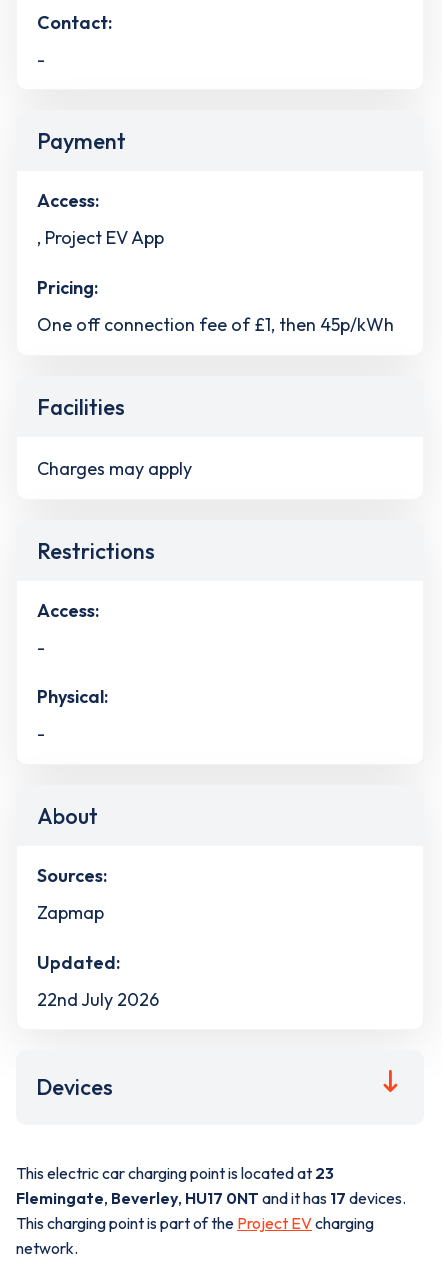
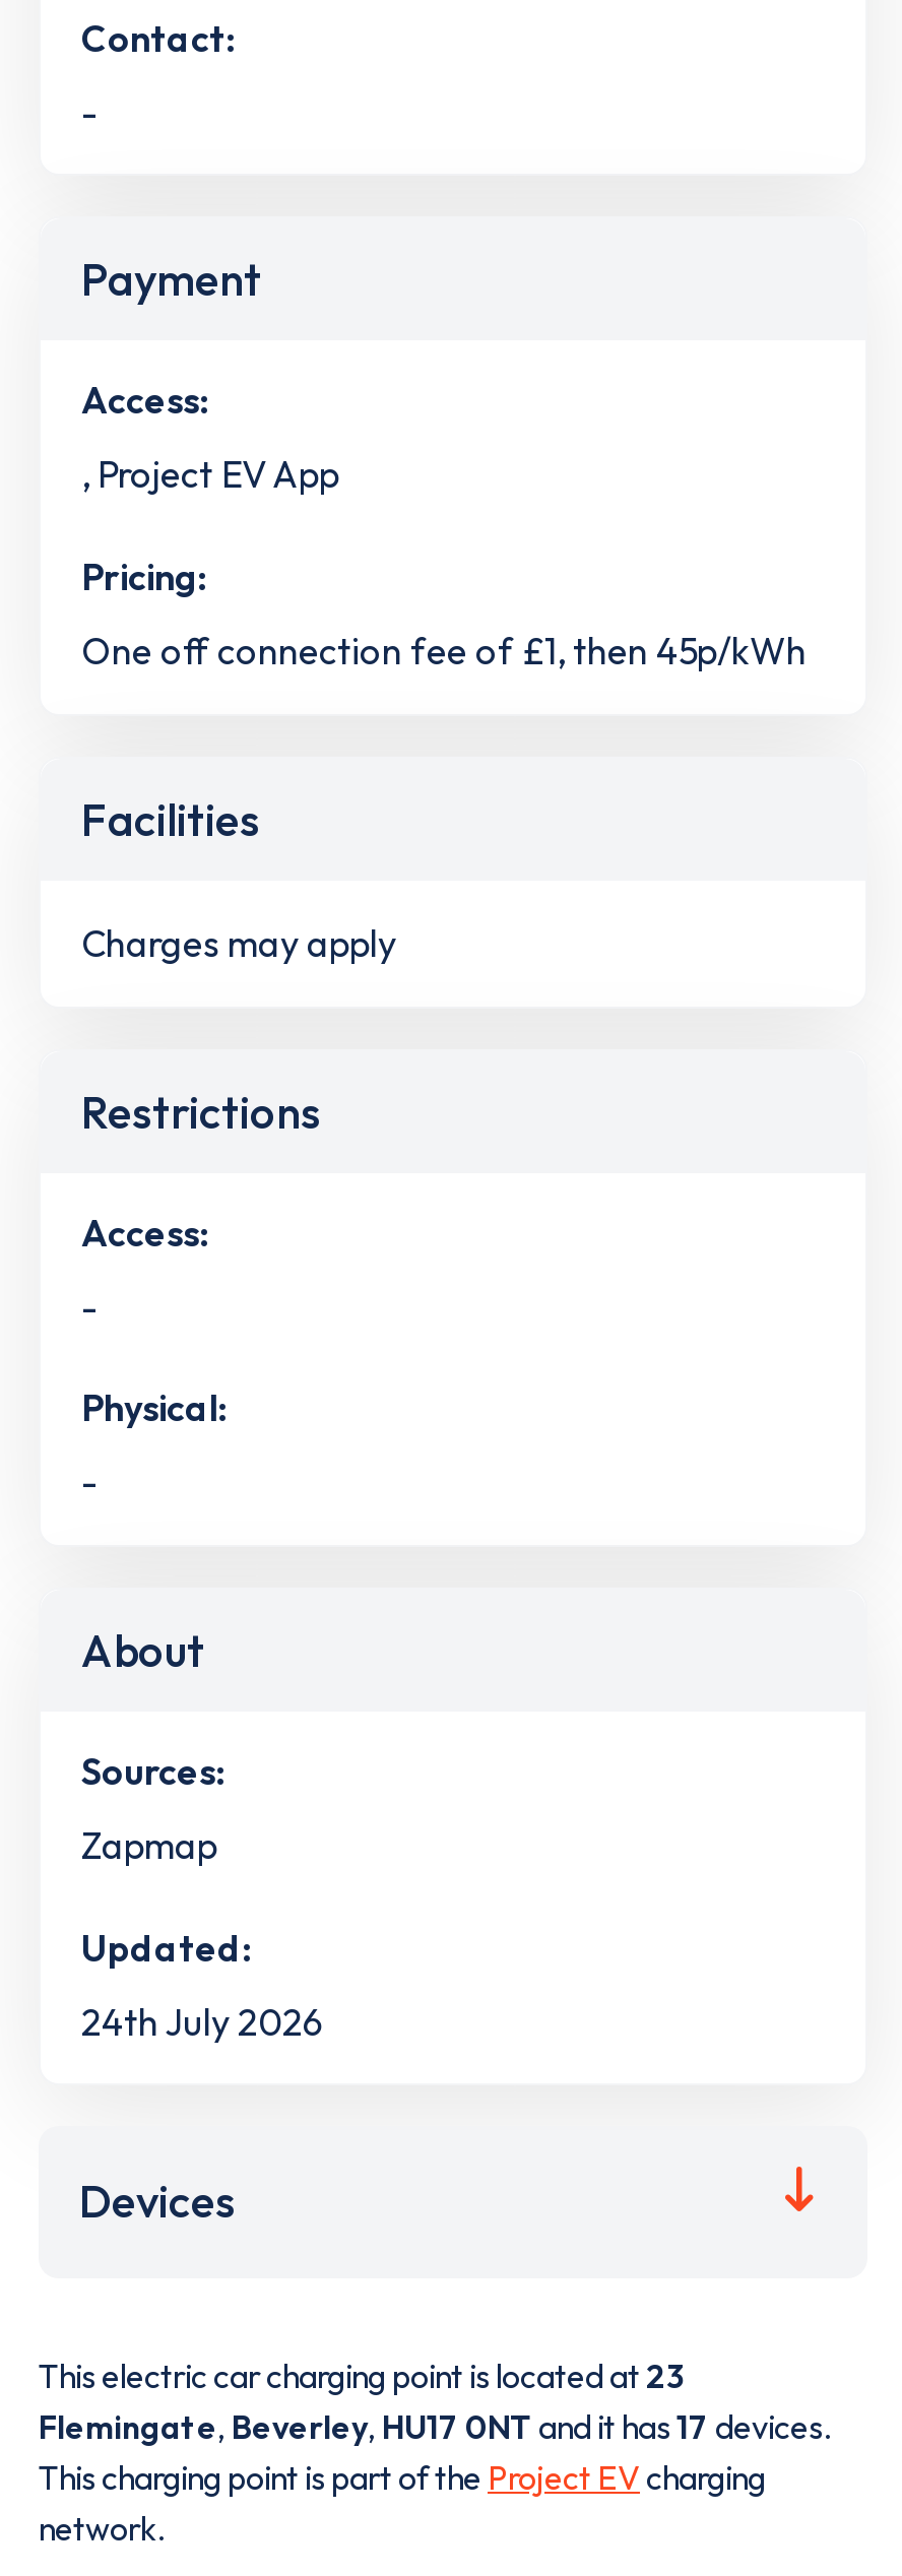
- 22nd July 2026
+ 24th July 2026
